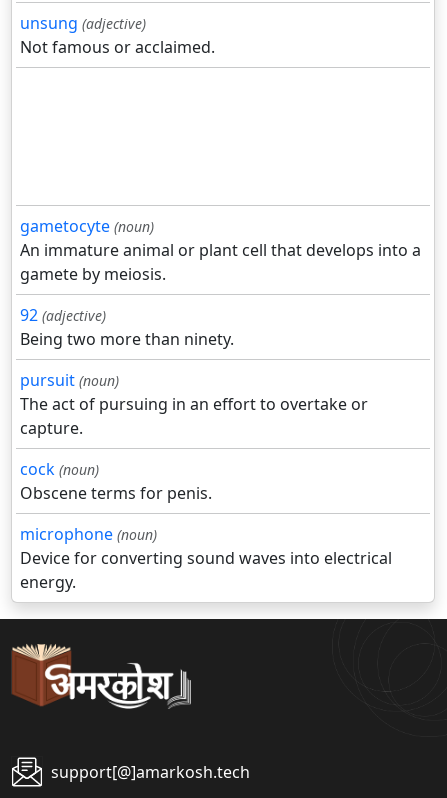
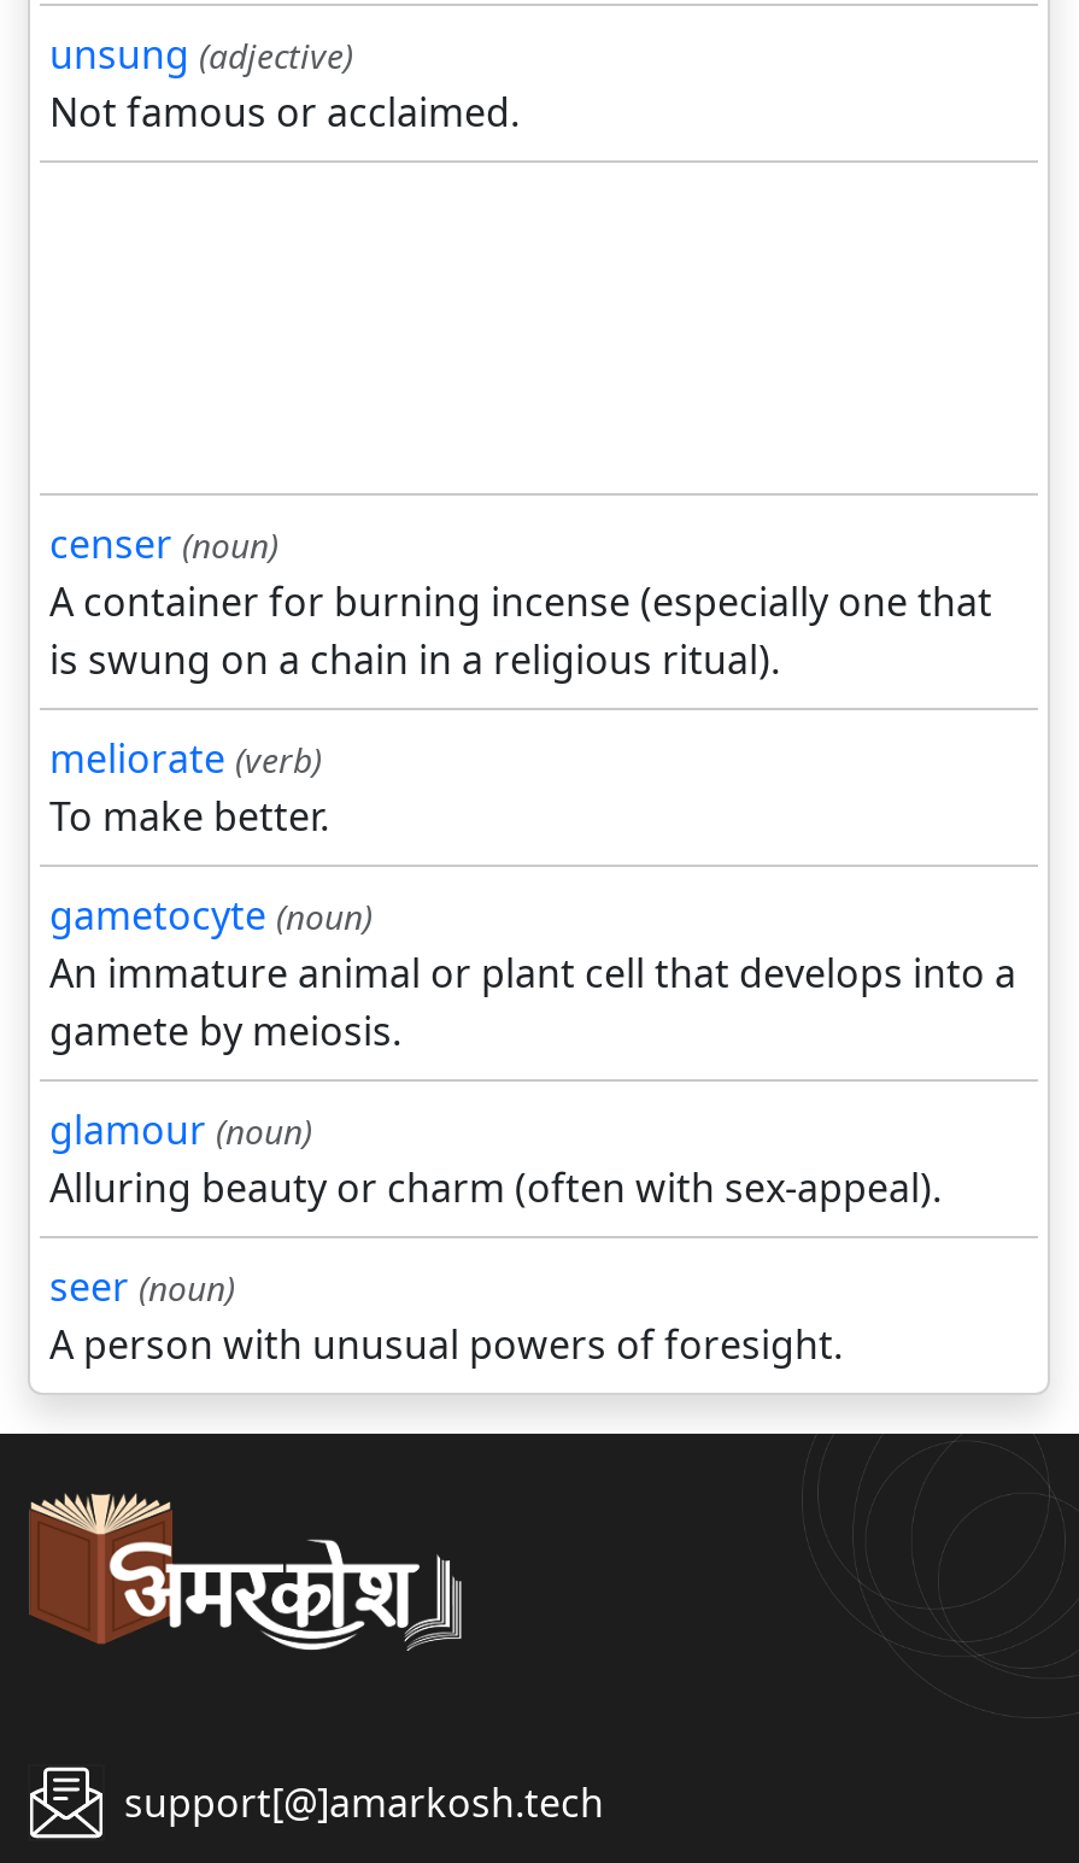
+ censer (noun)
+ A container for burning incense (especially one that
+ is swung on a chain in a religious ritual).
+ meliorate (verb)
+ To make better.

moved down: gametocyte (noun) | An immature animal or plant cell that develops into a | gamete by meiosis.

- 92 (adjective)
- Being two more than ninety.
- pursuit (noun)
- The act of pursuing in an effort to overtake or
- capture.
- cock (noun)
- Obscene terms for penis.
- microphone (noun)
- Device for converting sound waves into electrical
- energy.
+ glamour (noun)
+ Alluring beauty or charm (often with sex-appeal).
+ seer (noun)
+ A person with unusual powers of foresight.
